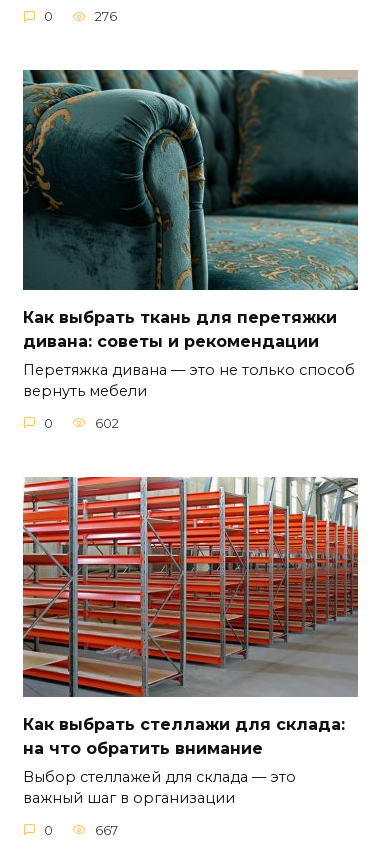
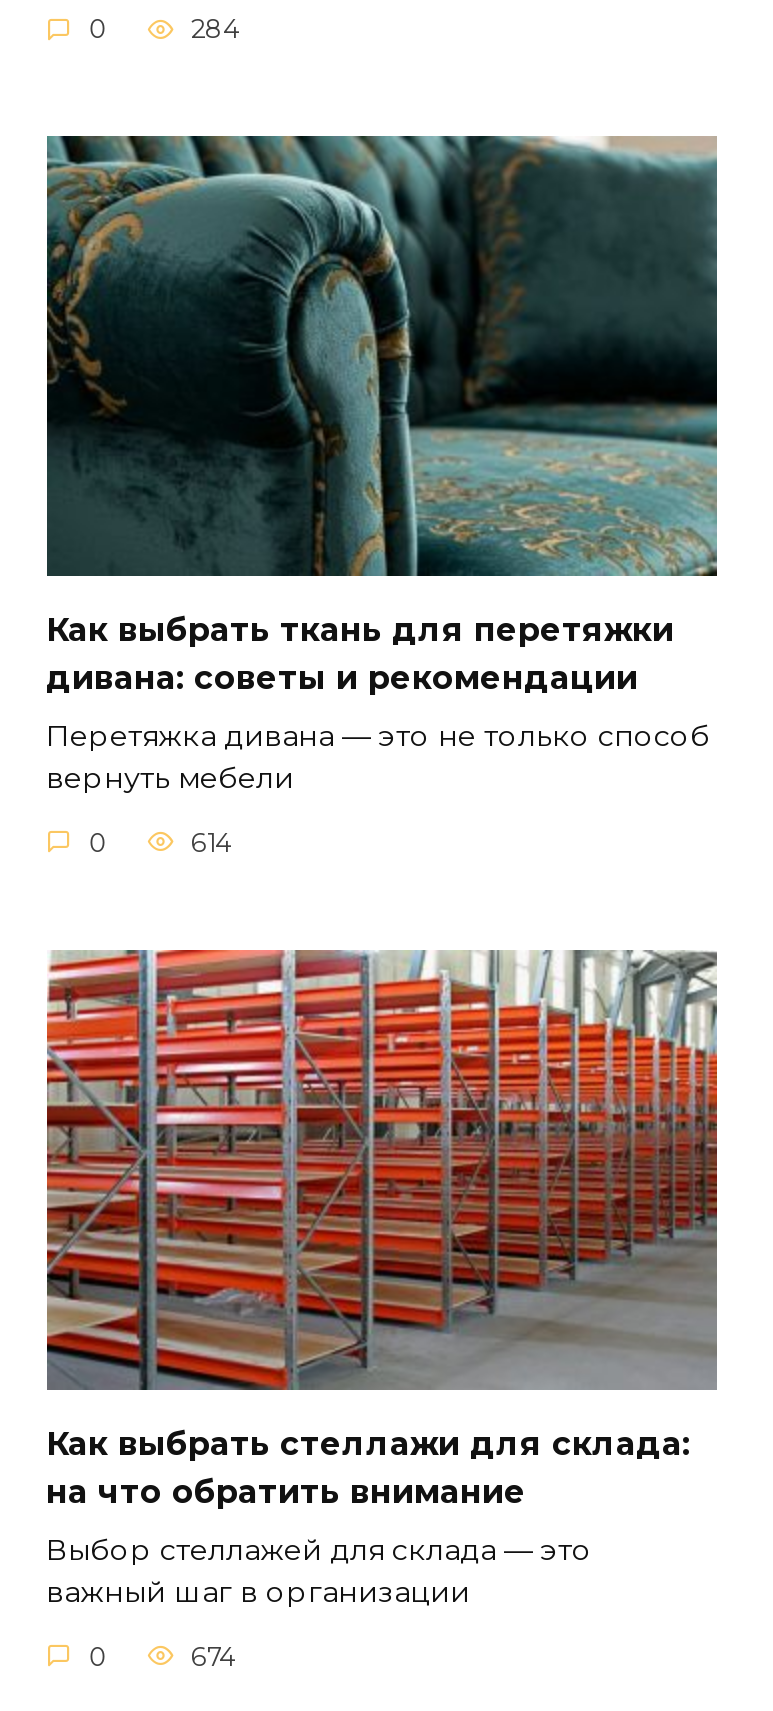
- 276
+ 284

- 602
+ 614

- 667
+ 674
